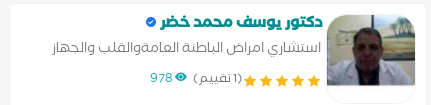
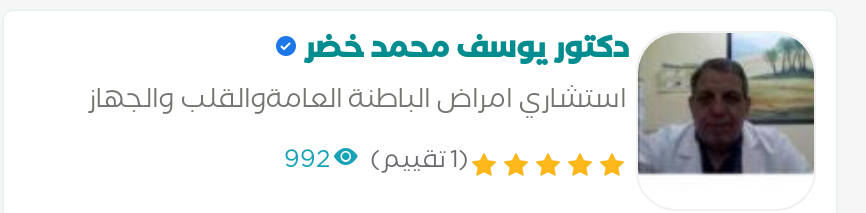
- 978
+ 992
